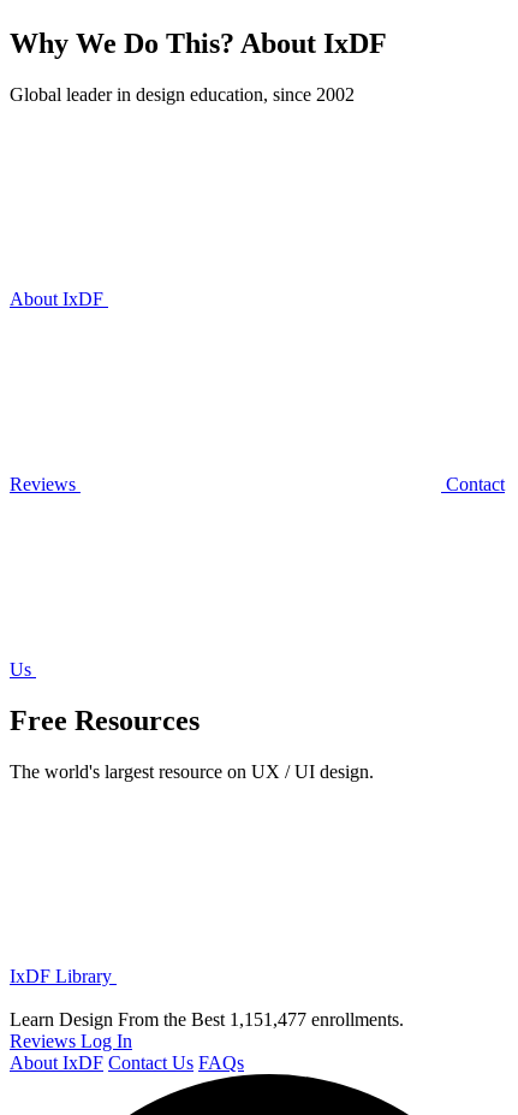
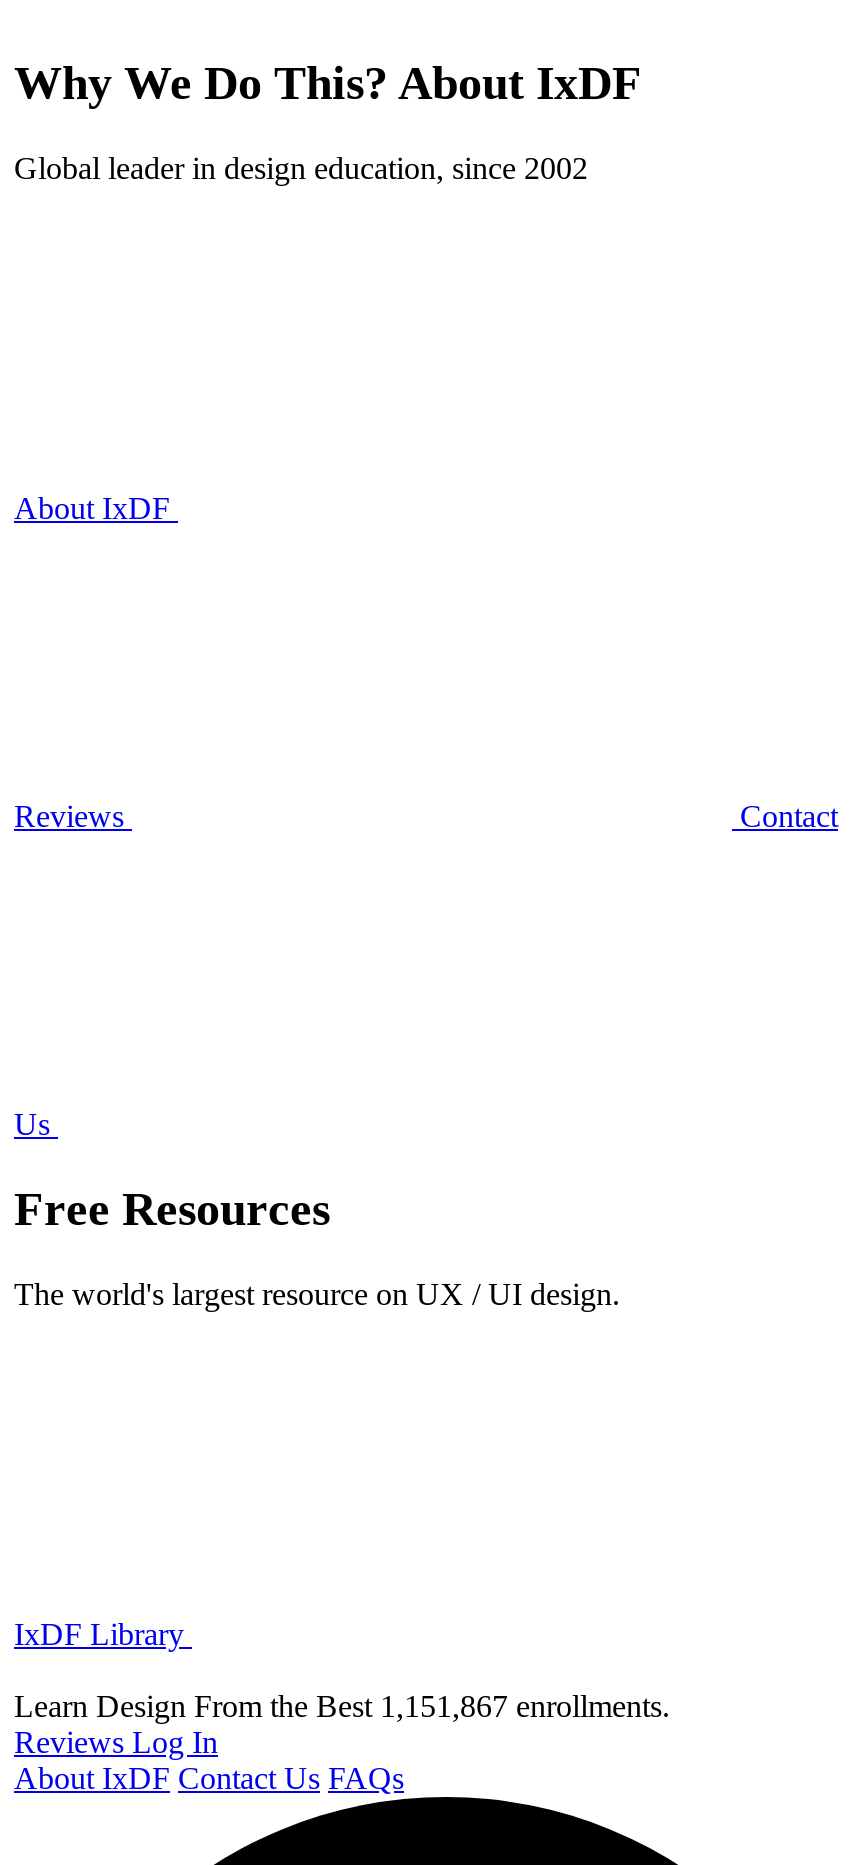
- Learn Design From the Best 1,151,477 enrollments.
+ Learn Design From the Best 1,151,867 enrollments.
